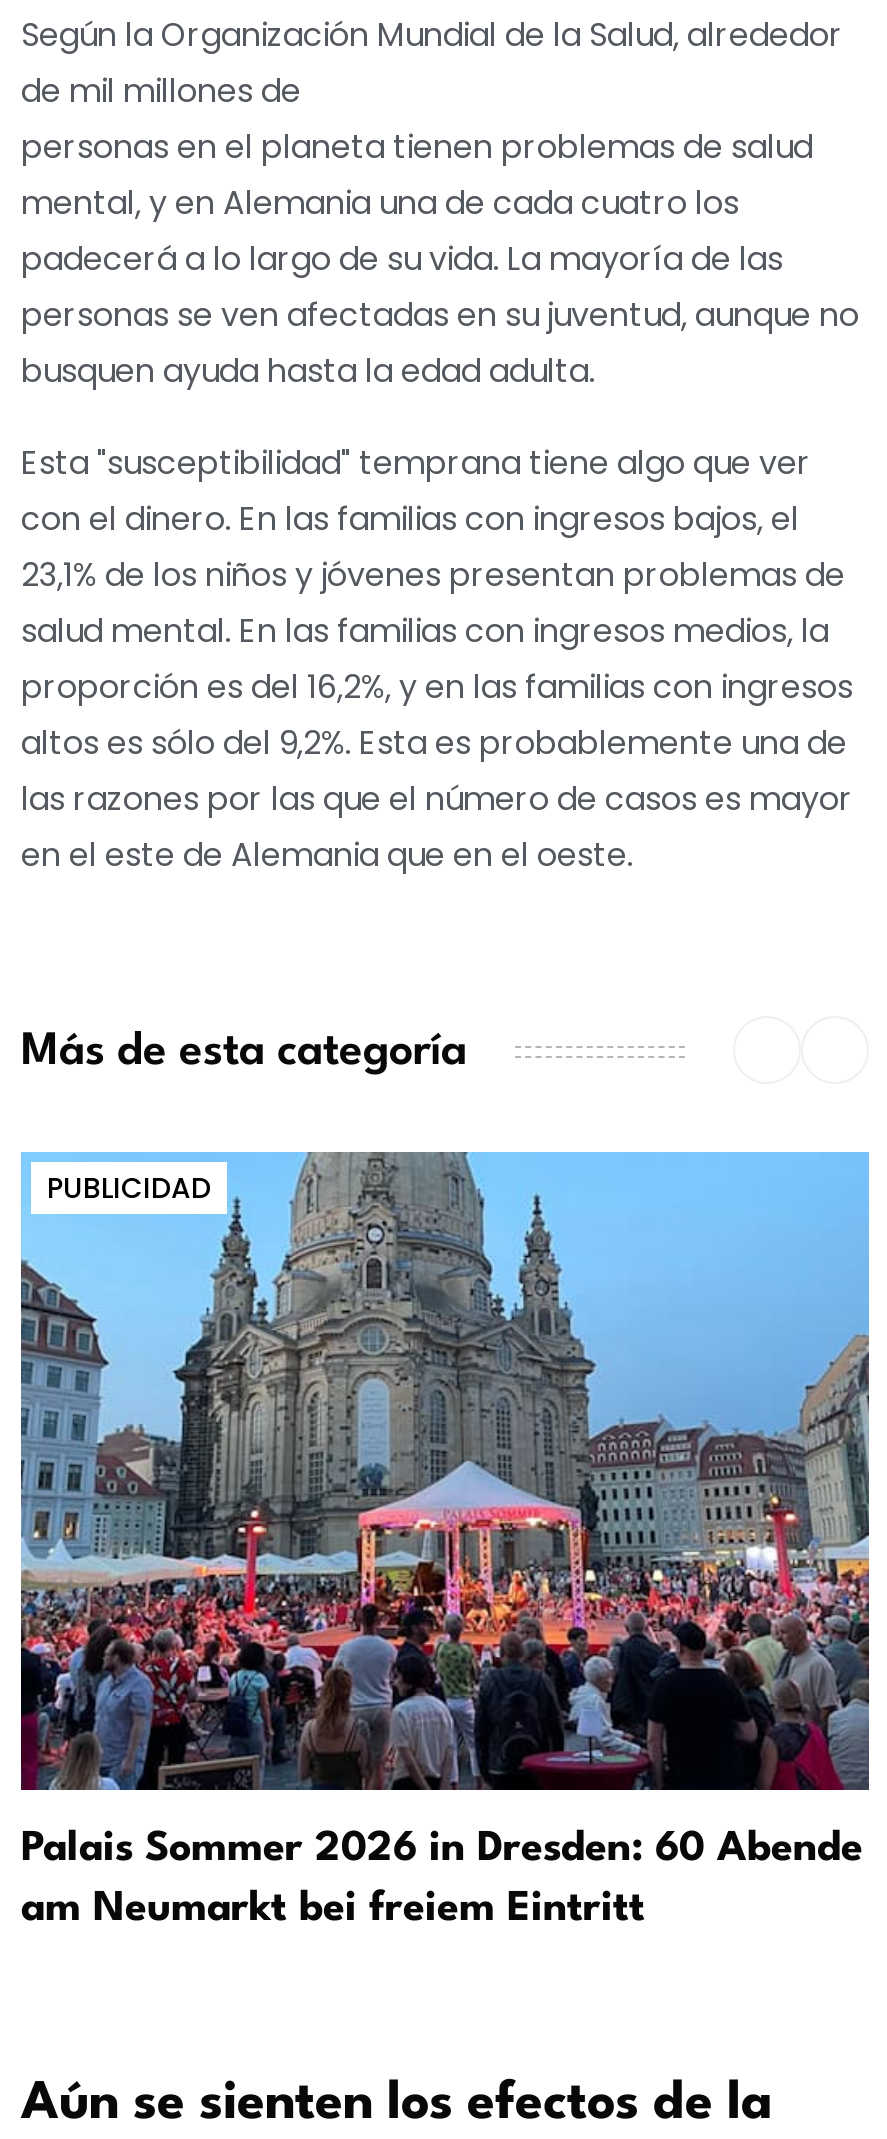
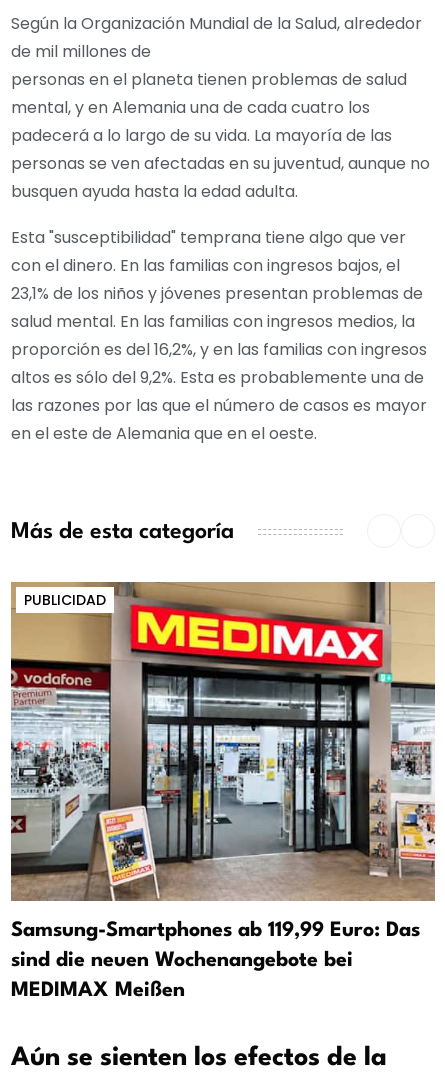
- [image]
- Palais Sommer 2026 in Dresden: 60 Abende
- am Neumarkt bei freiem Eintritt
+ [image]
+ Samsung-Smartphones ab 119,99 Euro: Das
+ sind die neuen Wochenangebote bei
+ MEDIMAX Meißen
